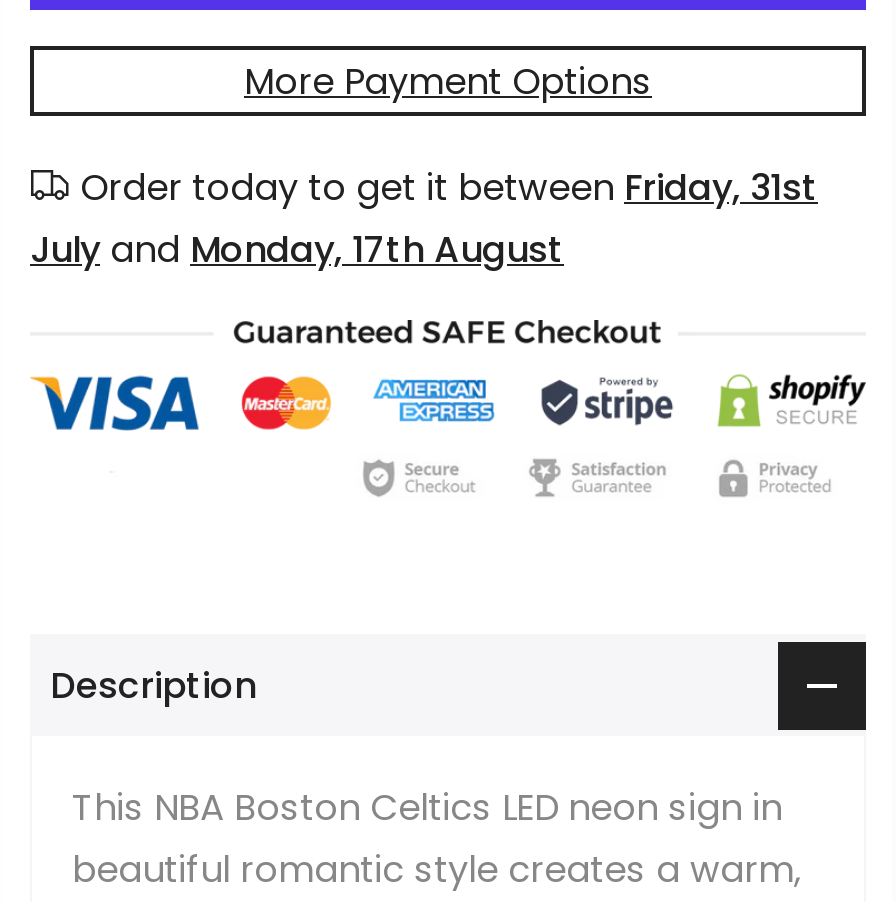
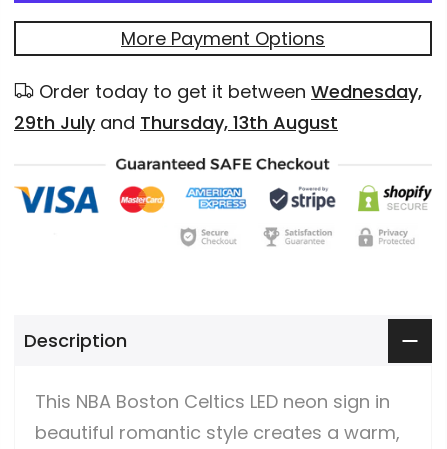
- Order today to get it between Friday, 31st
- July and Monday, 17th August
+ Order today to get it between Wednesday,
+ 29th July and Thursday, 13th August
